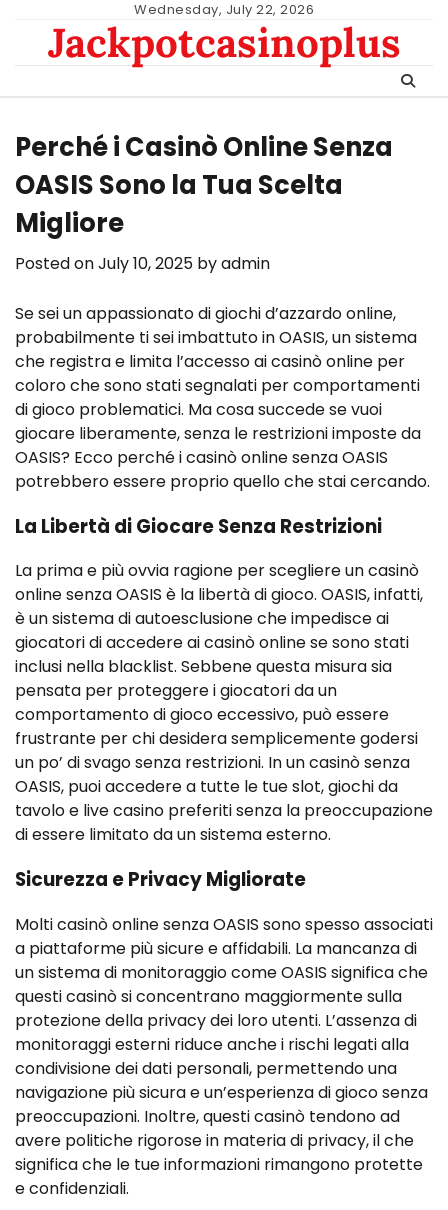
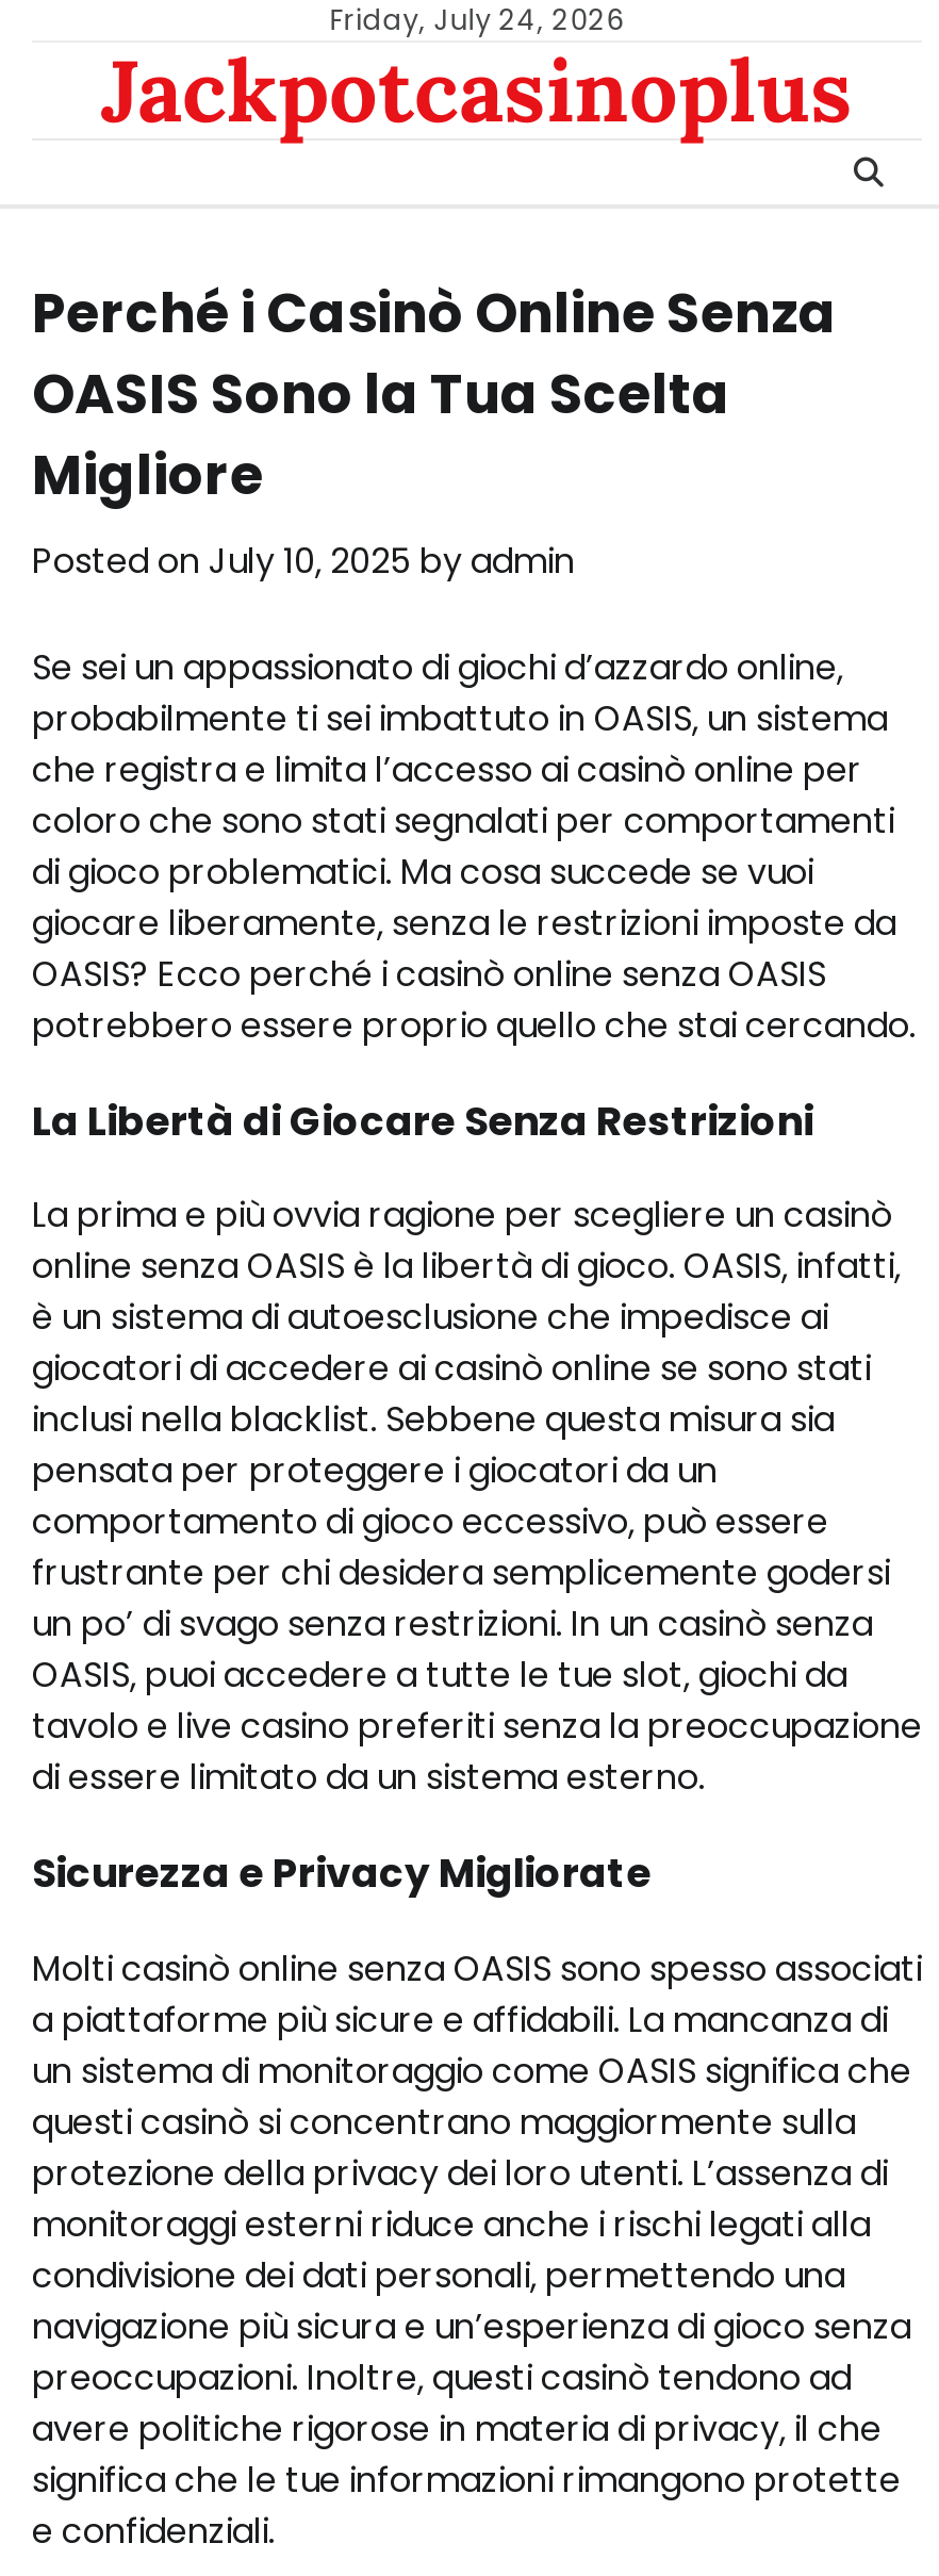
- Wednesday, July 22, 2026
+ Friday, July 24, 2026
